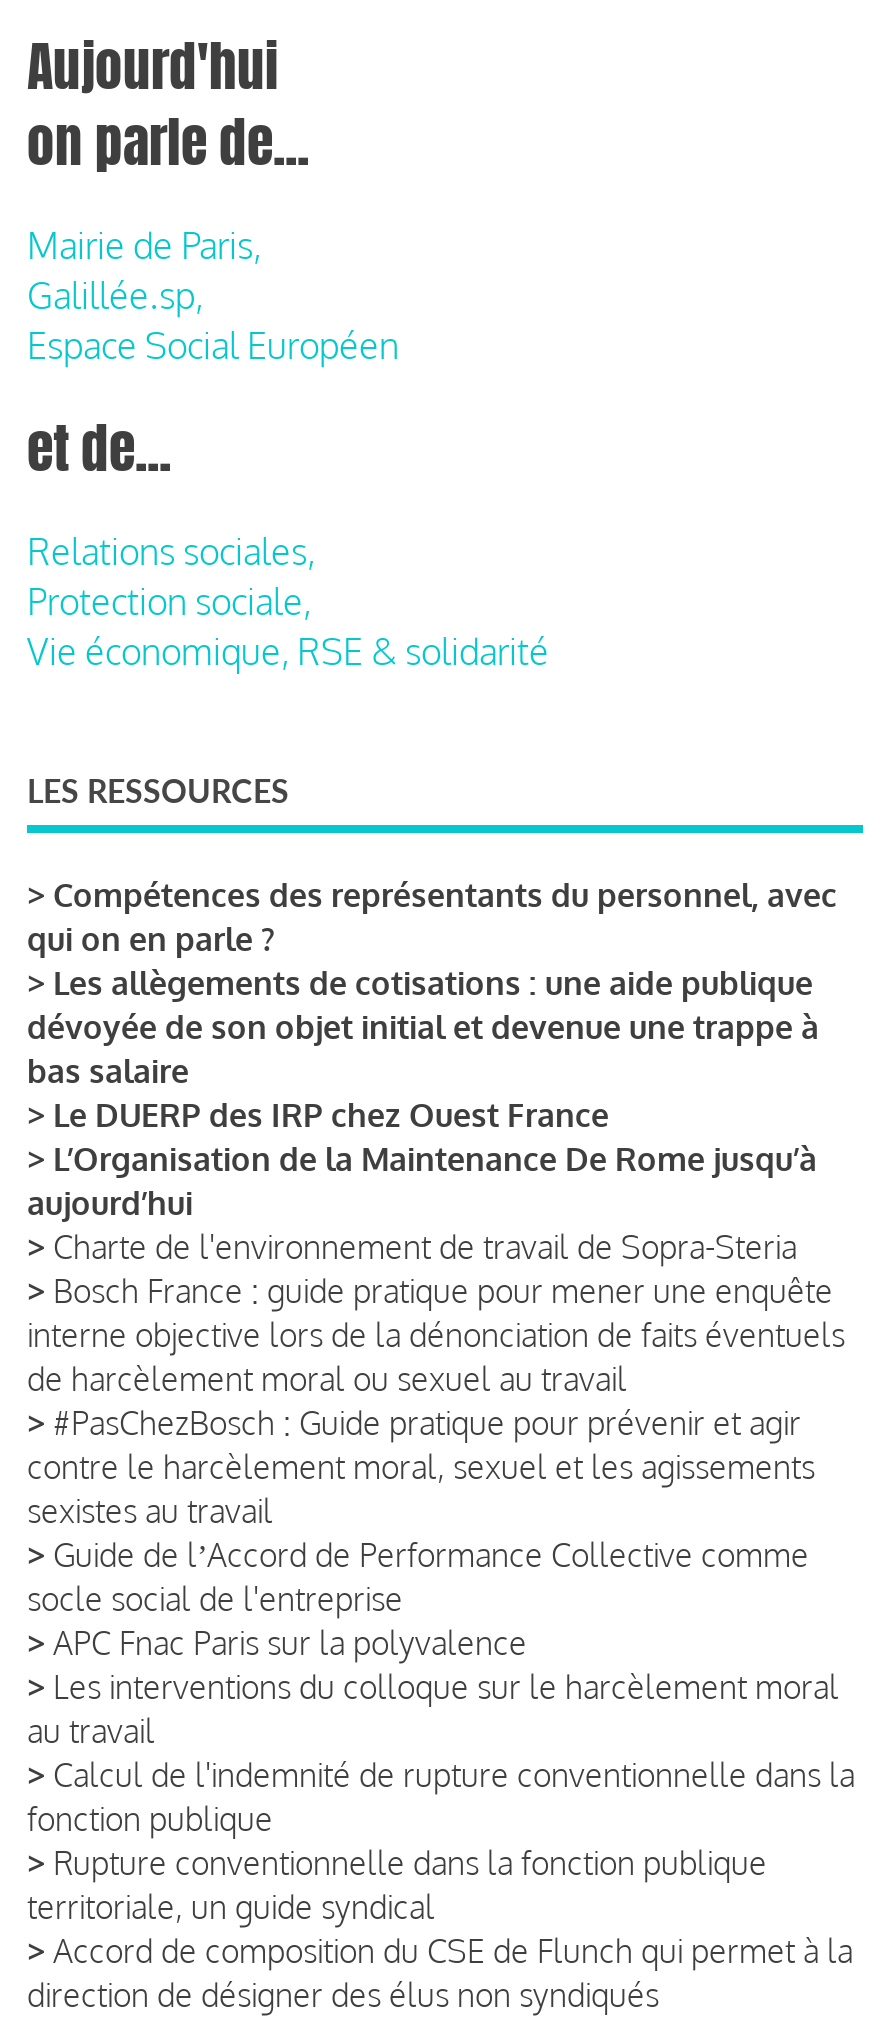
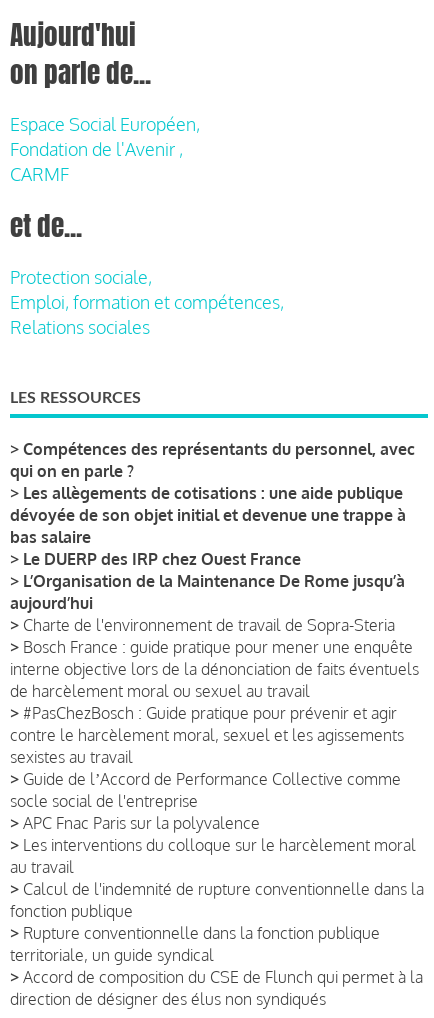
- Mairie de Paris,
- Galillée.sp,
- Espace Social Européen
+ Espace Social Européen,
+ Fondation de l'Avenir ,
+ CARMF

- Relations sociales,

moved up: Protection sociale,

- Vie économique, RSE & solidarité
+ Emploi, formation et compétences,
+ Relations sociales
